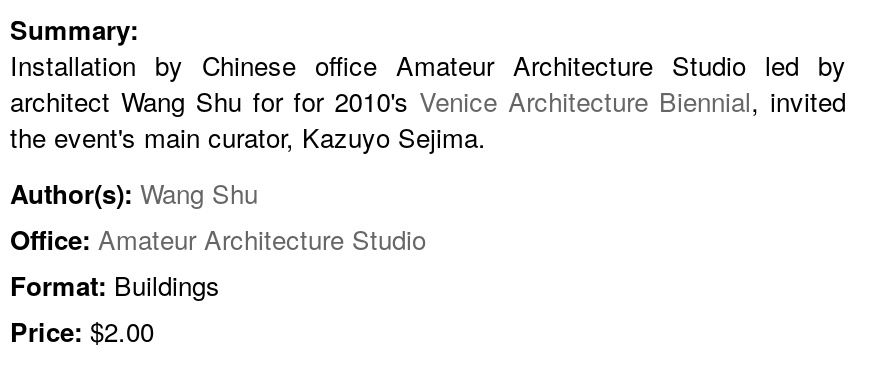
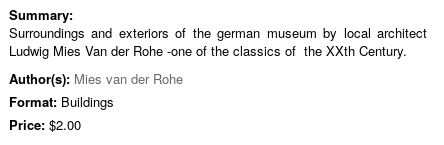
- Installation by Chinese office Amateur Architecture Studio led by
- architect Wang Shu for for 2010's Venice Architecture Biennial, invited
- the event's main curator, Kazuyo Sejima.
+ Surroundings and exteriors of the german museum by local architect
+ Ludwig Mies Van der Rohe -one of the classics of the XXth Century.

- Author(s): Wang Shu
- Office: Amateur Architecture Studio
+ Author(s): Mies van der Rohe
